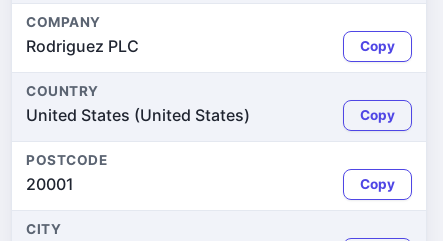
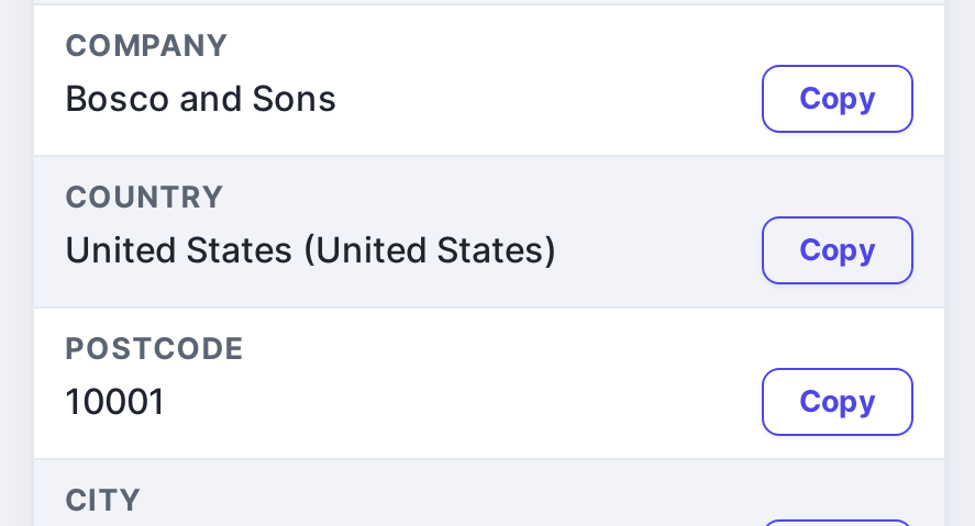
- Rodriguez PLC
+ Bosco and Sons

- 20001
+ 10001
